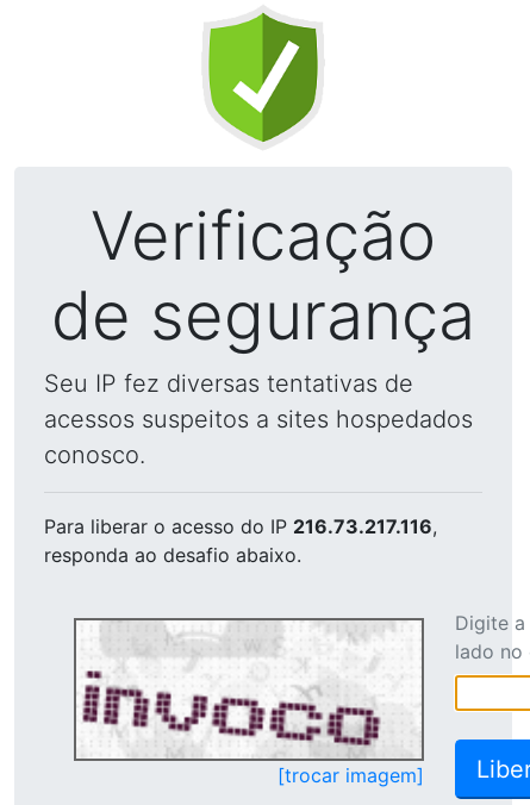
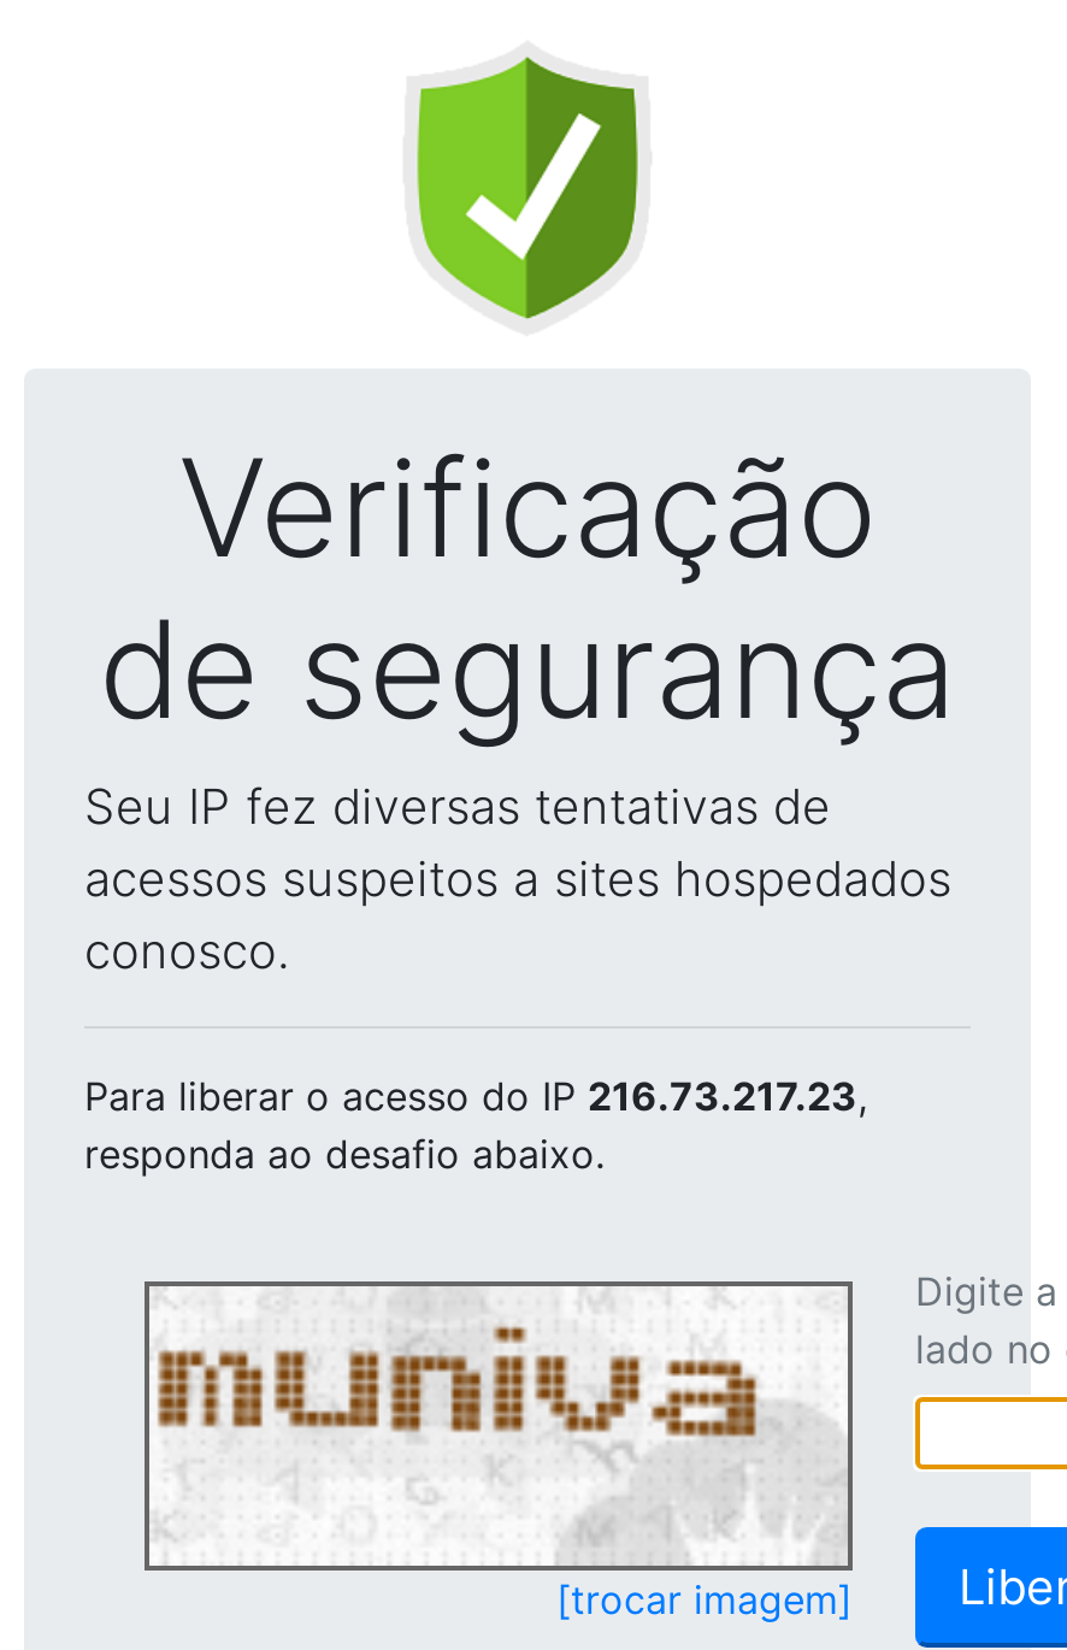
- Para liberar o acesso do IP 216.73.217.116,
+ Para liberar o acesso do IP 216.73.217.23,

- [image]
+ [image]
